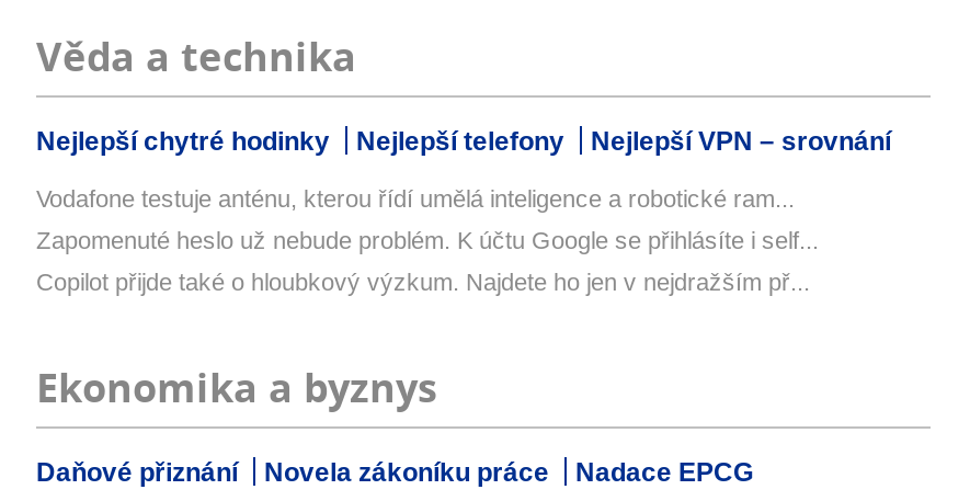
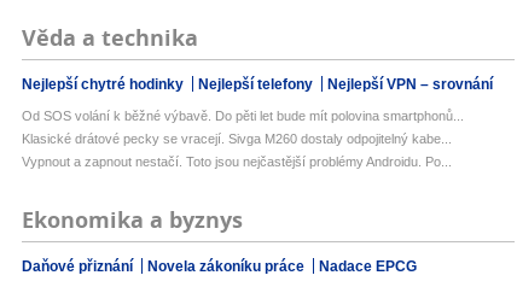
- Vodafone testuje anténu, kterou řídí umělá inteligence a robotické ram...
+ Od SOS volání k běžné výbavě. Do pěti let bude mít polovina smartphonů...

- Zapomenuté heslo už nebude problém. K účtu Google se přihlásíte i self...
+ Klasické drátové pecky se vracejí. Sivga M260 dostaly odpojitelný kabe...

- Copilot přijde také o hloubkový výzkum. Najdete ho jen v nejdražším př...
+ Vypnout a zapnout nestačí. Toto jsou nejčastější problémy Androidu. Po...
